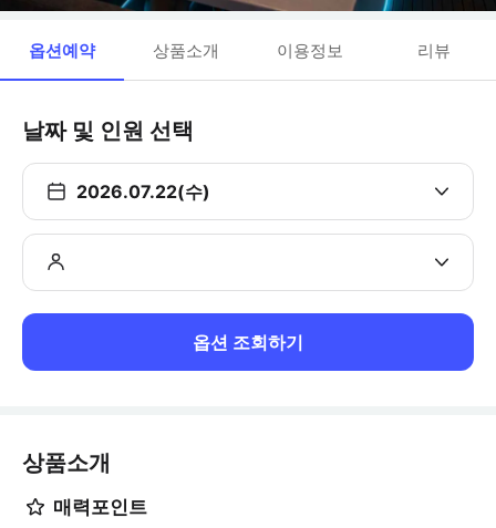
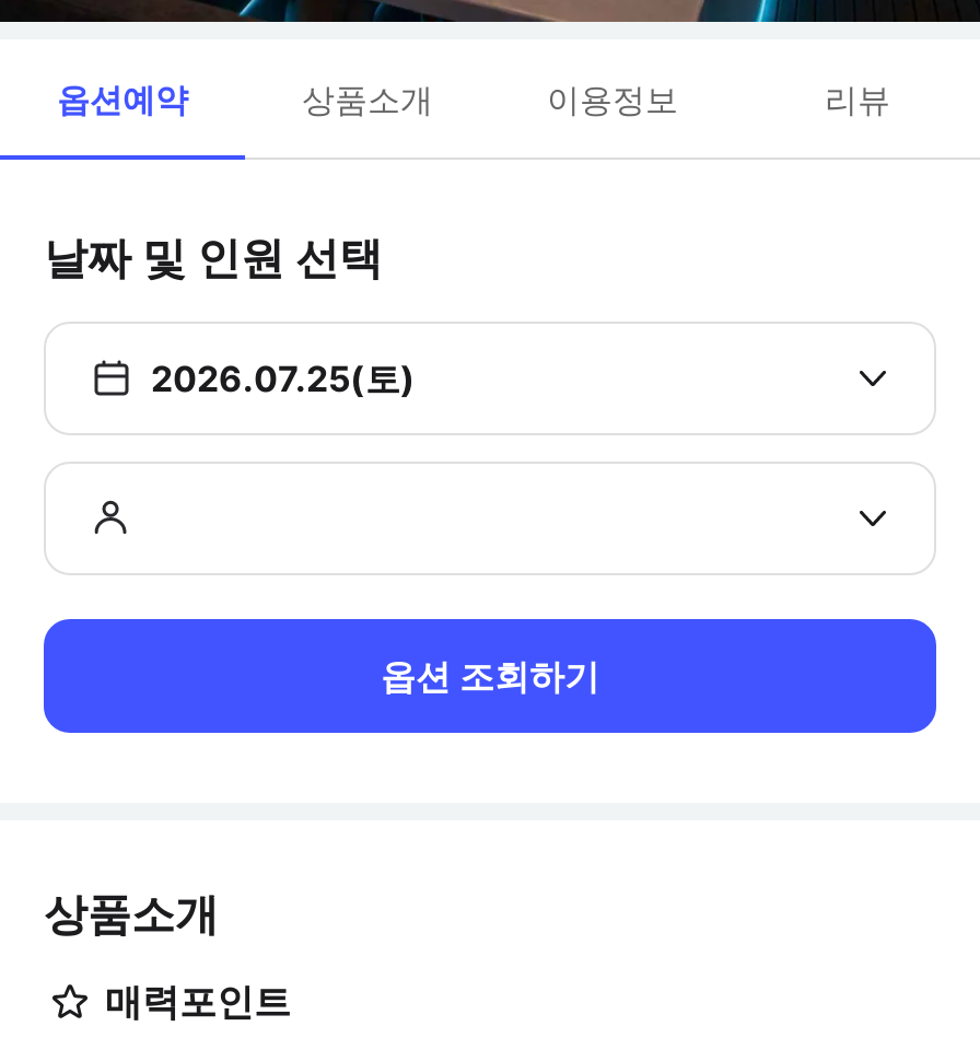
- 2026.07.22(수)
+ 2026.07.25(토)
